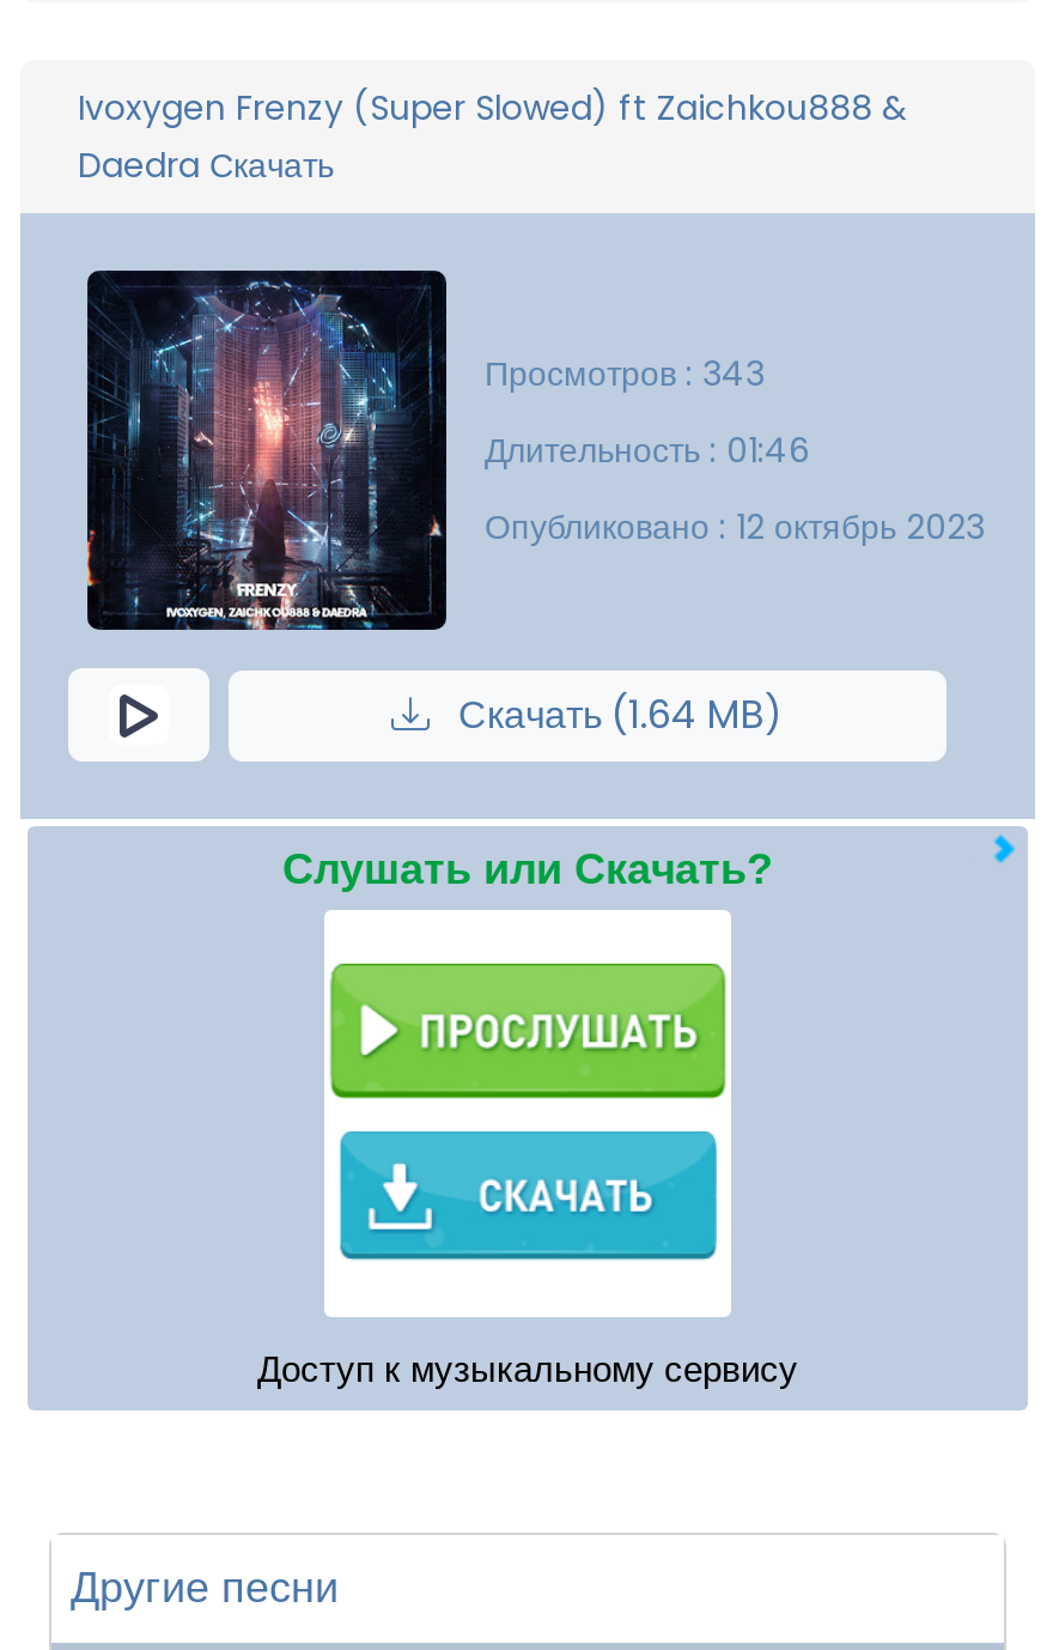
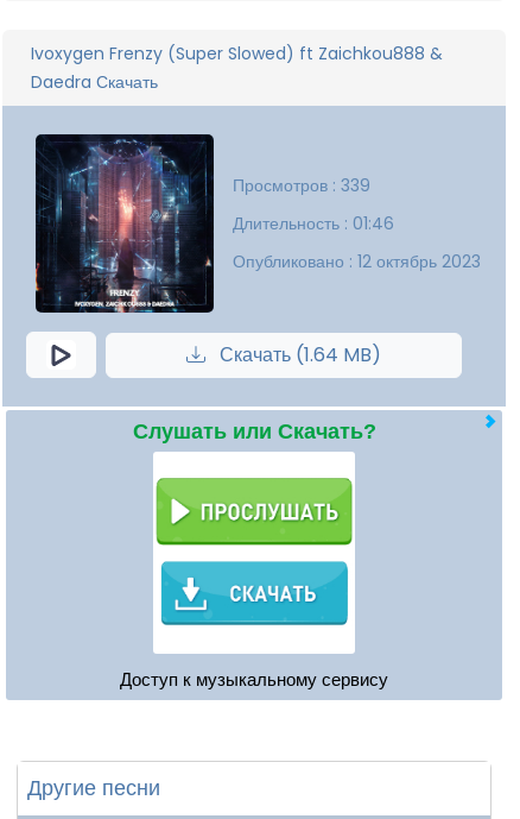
- Просмотров : 343
+ Просмотров : 339
